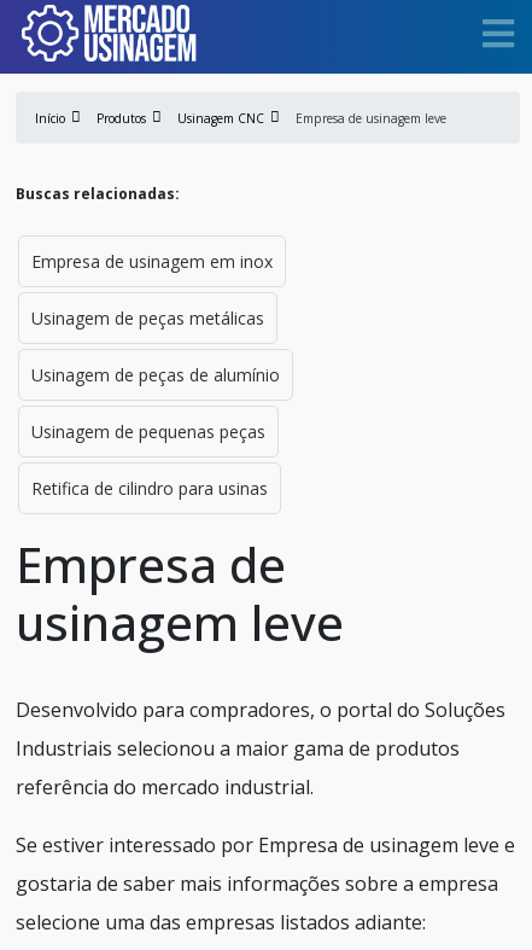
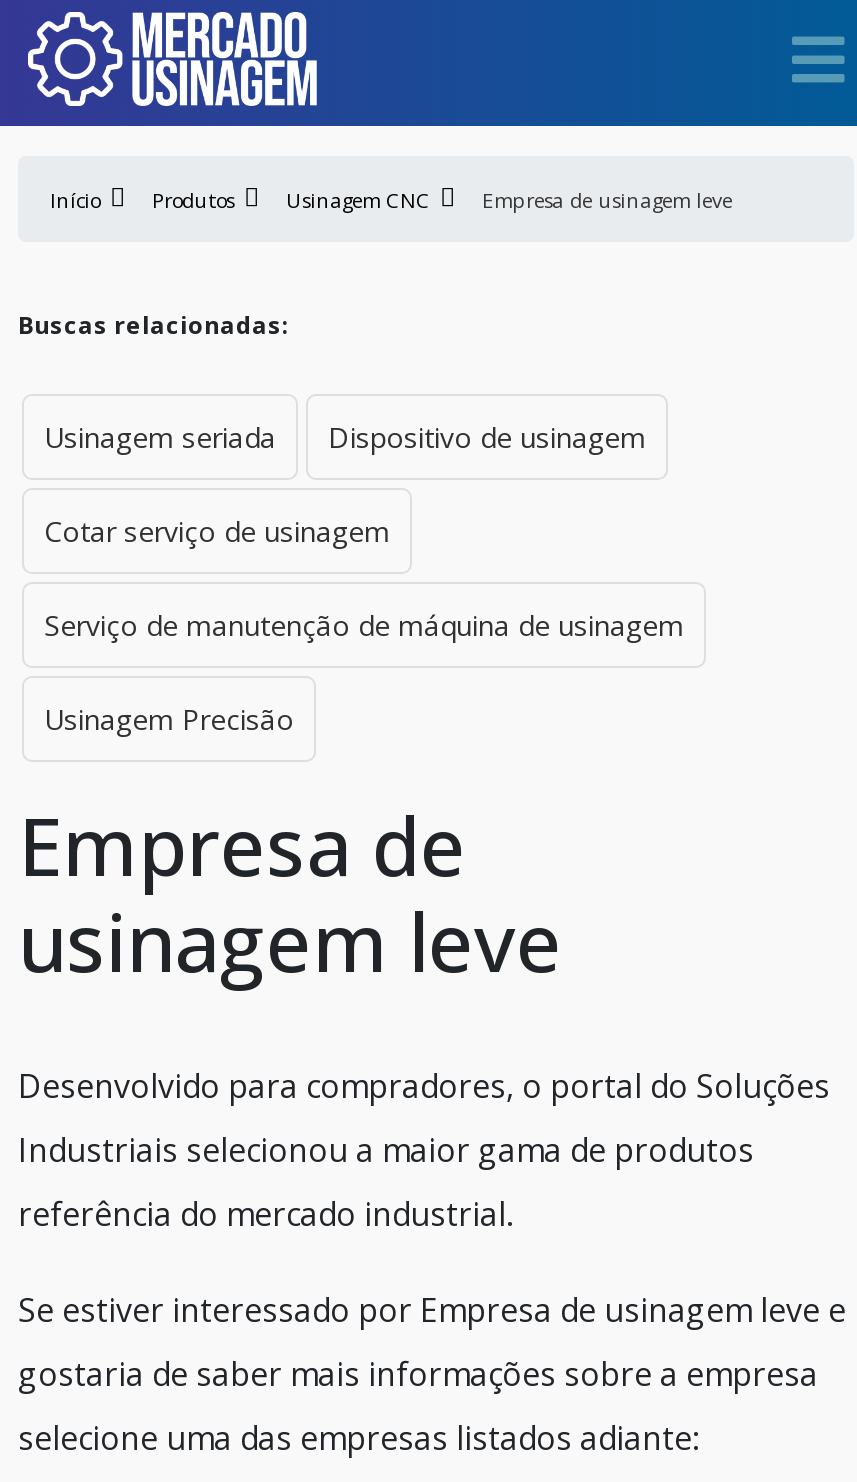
- Empresa de usinagem em inox
- Usinagem de peças metálicas
- Usinagem de peças de alumínio
- Usinagem de pequenas peças
- Retifica de cilindro para usinas
+ Usinagem seriada
+ Dispositivo de usinagem
+ Cotar serviço de usinagem
+ Serviço de manutenção de máquina de usinagem
+ Usinagem Precisão
